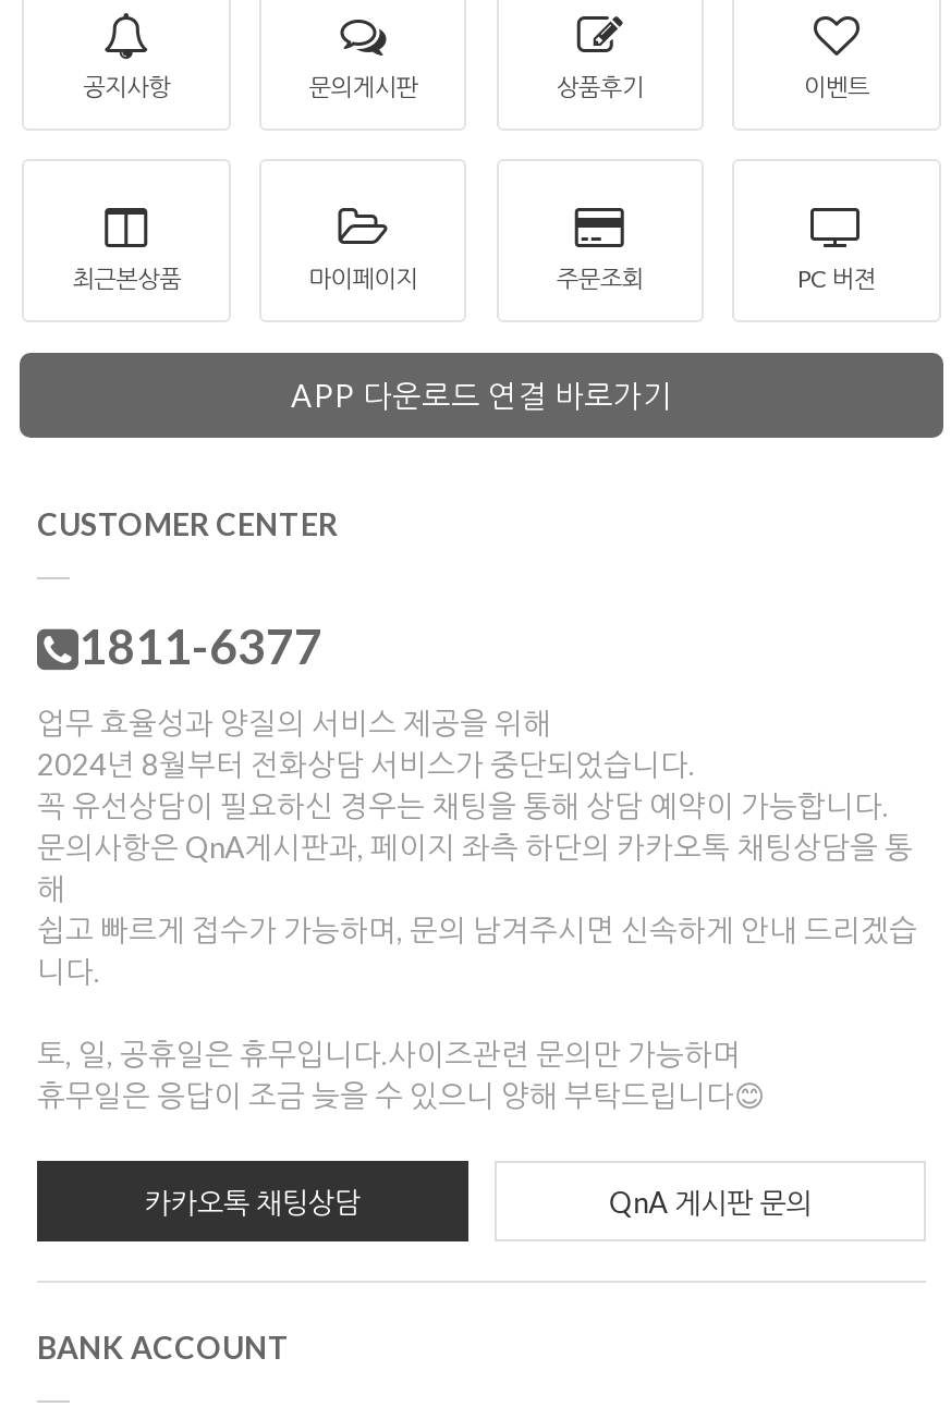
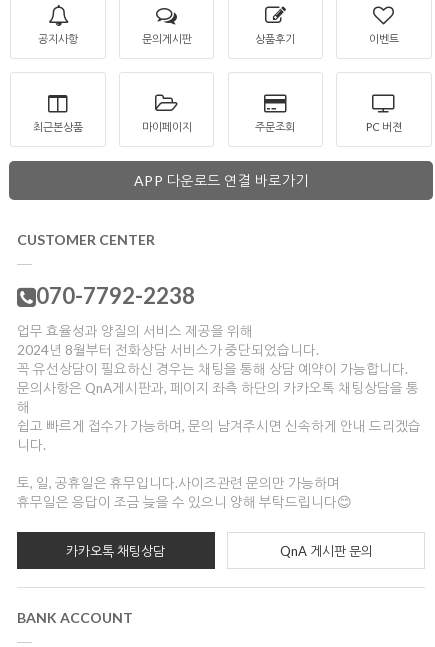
- 1811-6377
+ 070-7792-2238
